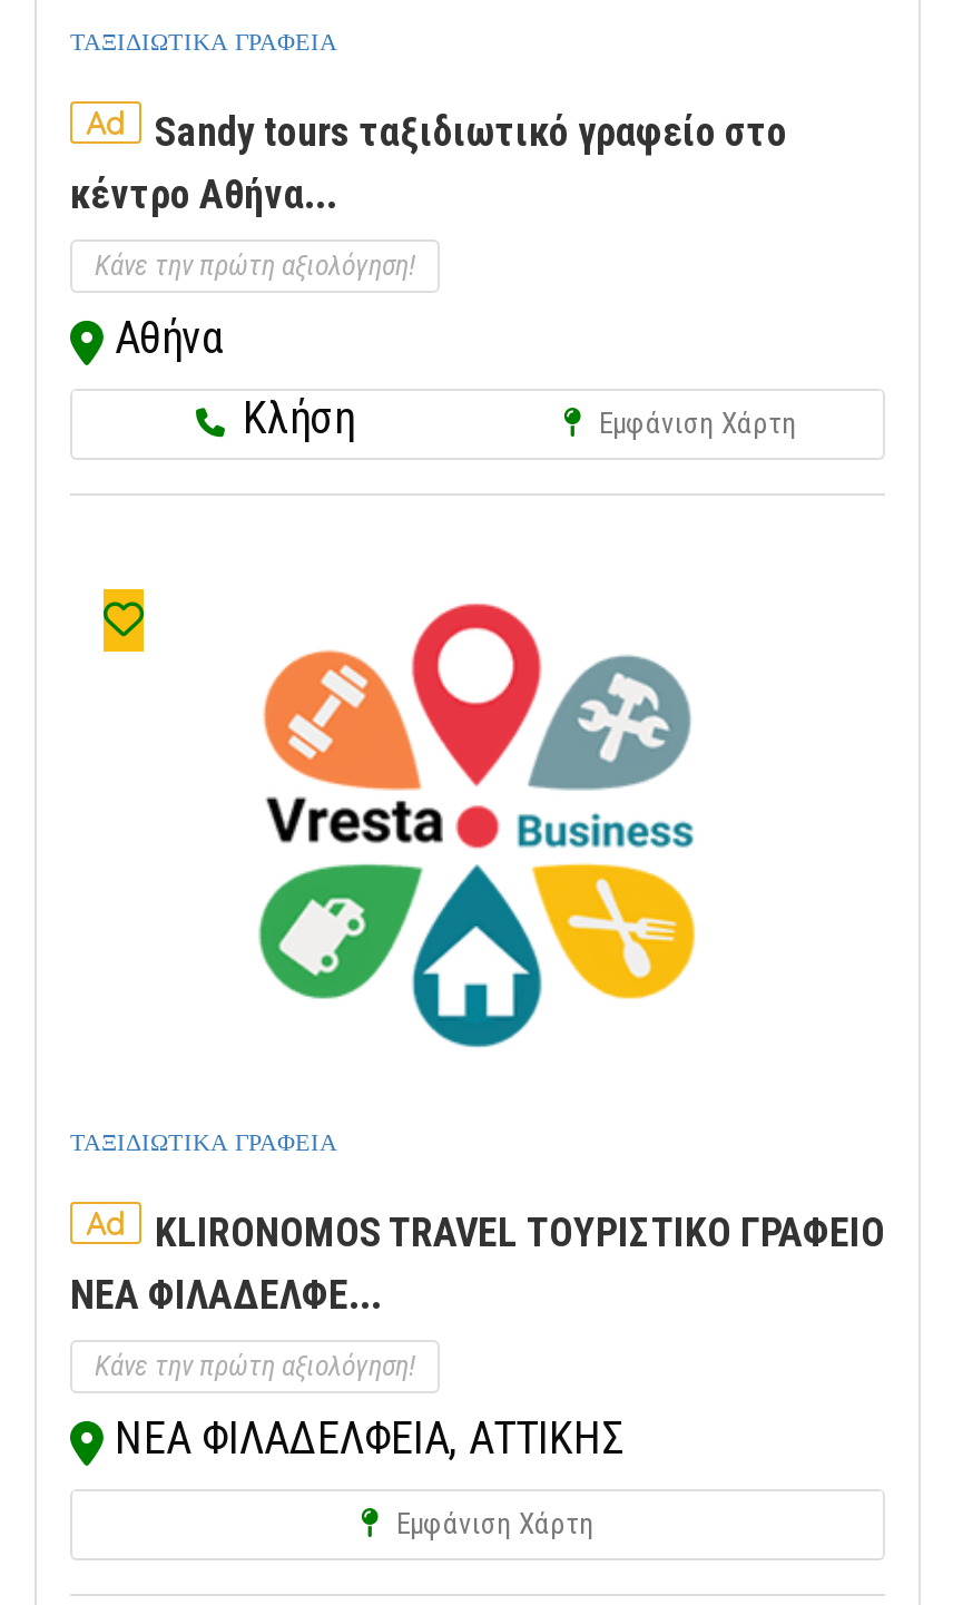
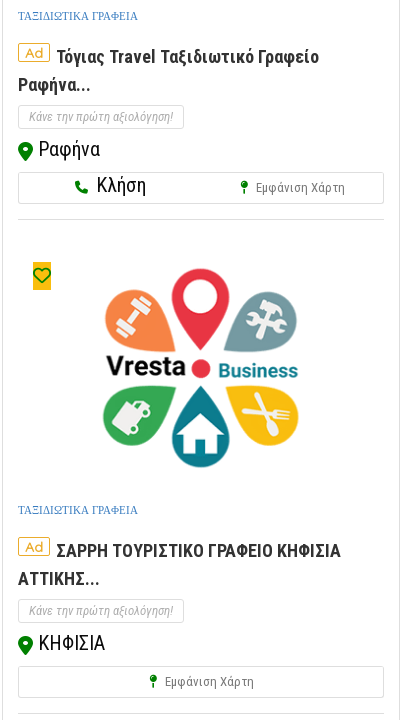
- Sandy tours ταξιδιωτικό γραφείο στο
- κέντρο Αθήνα...
+ Τόγιας Travel Ταξιδιωτικό Γραφείο
+ Ραφήνα...

- Αθήνα
+ Ραφήνα

- KLIRONOMOS TRAVEL ΤΟΥΡΙΣΤΙΚΟ ΓΡΑΦΕΙΟ
- ΝΕΑ ΦΙΛΑΔΕΛΦΕ...
+ ΣΑΡΡΗ ΤΟΥΡΙΣΤΙΚΟ ΓΡΑΦΕΙΟ ΚΗΦΙΣΙΑ
+ ΑΤΤΙΚΗΣ...

- ΝΕΑ ΦΙΛΑΔΕΛΦΕΙΑ, ΑΤΤΙΚΗΣ
+ ΚΗΦΙΣΙΑ
